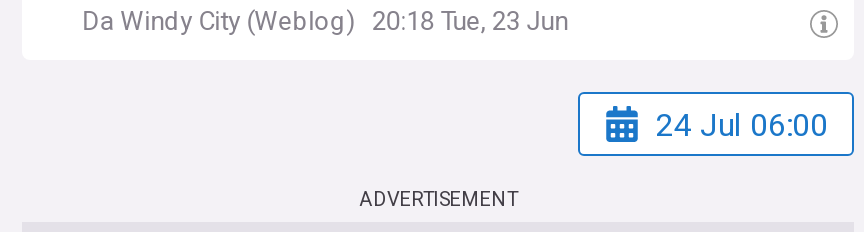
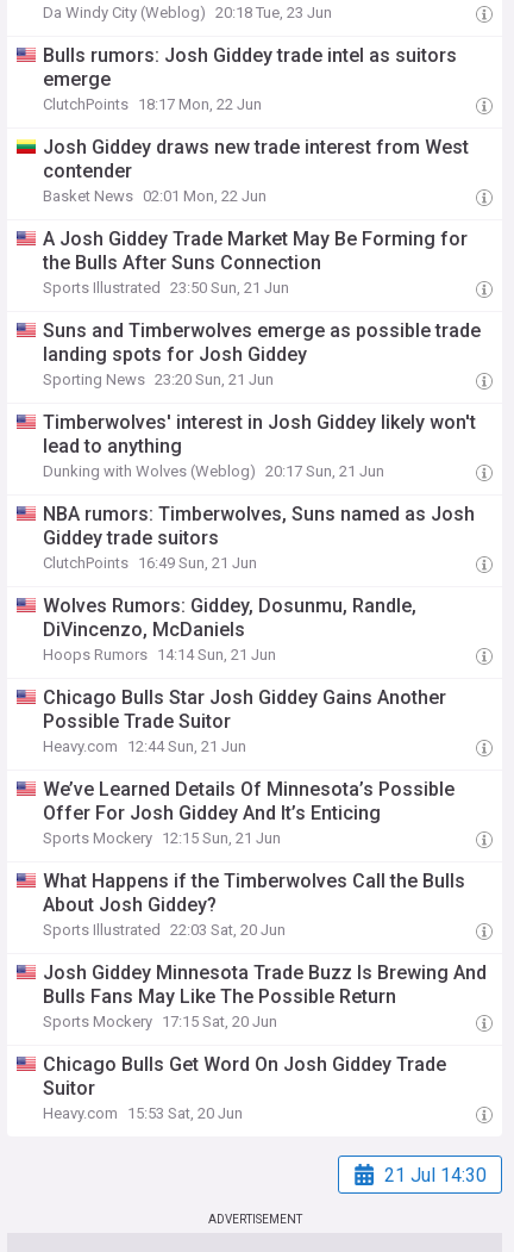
- 24 Jul 06:00
+ Bulls rumors: Josh Giddey trade intel as suitors
+ emerge
+ ClutchPoints 18:17 Mon, 22 Jun
+ Josh Giddey draws new trade interest from West
+ contender
+ Basket News 02:01 Mon, 22 Jun
+ A Josh Giddey Trade Market May Be Forming for
+ the Bulls After Suns Connection
+ Sports Illustrated 23:50 Sun, 21 Jun
+ Suns and Timberwolves emerge as possible trade
+ landing spots for Josh Giddey
+ Sporting News 23:20 Sun, 21 Jun
+ Timberwolves' interest in Josh Giddey likely won't
+ lead to anything
+ Dunking with Wolves (Weblog) 20:17 Sun, 21 Jun
+ NBA rumors: Timberwolves, Suns named as Josh
+ Giddey trade suitors
+ ClutchPoints 16:49 Sun, 21 Jun
+ Wolves Rumors: Giddey, Dosunmu, Randle,
+ DiVincenzo, McDaniels
+ Hoops Rumors 14:14 Sun, 21 Jun
+ Chicago Bulls Star Josh Giddey Gains Another
+ Possible Trade Suitor
+ Heavy.com 12:44 Sun, 21 Jun
+ We’ve Learned Details Of Minnesota’s Possible
+ Offer For Josh Giddey And It’s Enticing
+ Sports Mockery 12:15 Sun, 21 Jun
+ What Happens if the Timberwolves Call the Bulls
+ About Josh Giddey?
+ Sports Illustrated 22:03 Sat, 20 Jun
+ Josh Giddey Minnesota Trade Buzz Is Brewing And
+ Bulls Fans May Like The Possible Return
+ Sports Mockery 17:15 Sat, 20 Jun
+ Chicago Bulls Get Word On Josh Giddey Trade
+ Suitor
+ Heavy.com 15:53 Sat, 20 Jun
+ 21 Jul 14:30
